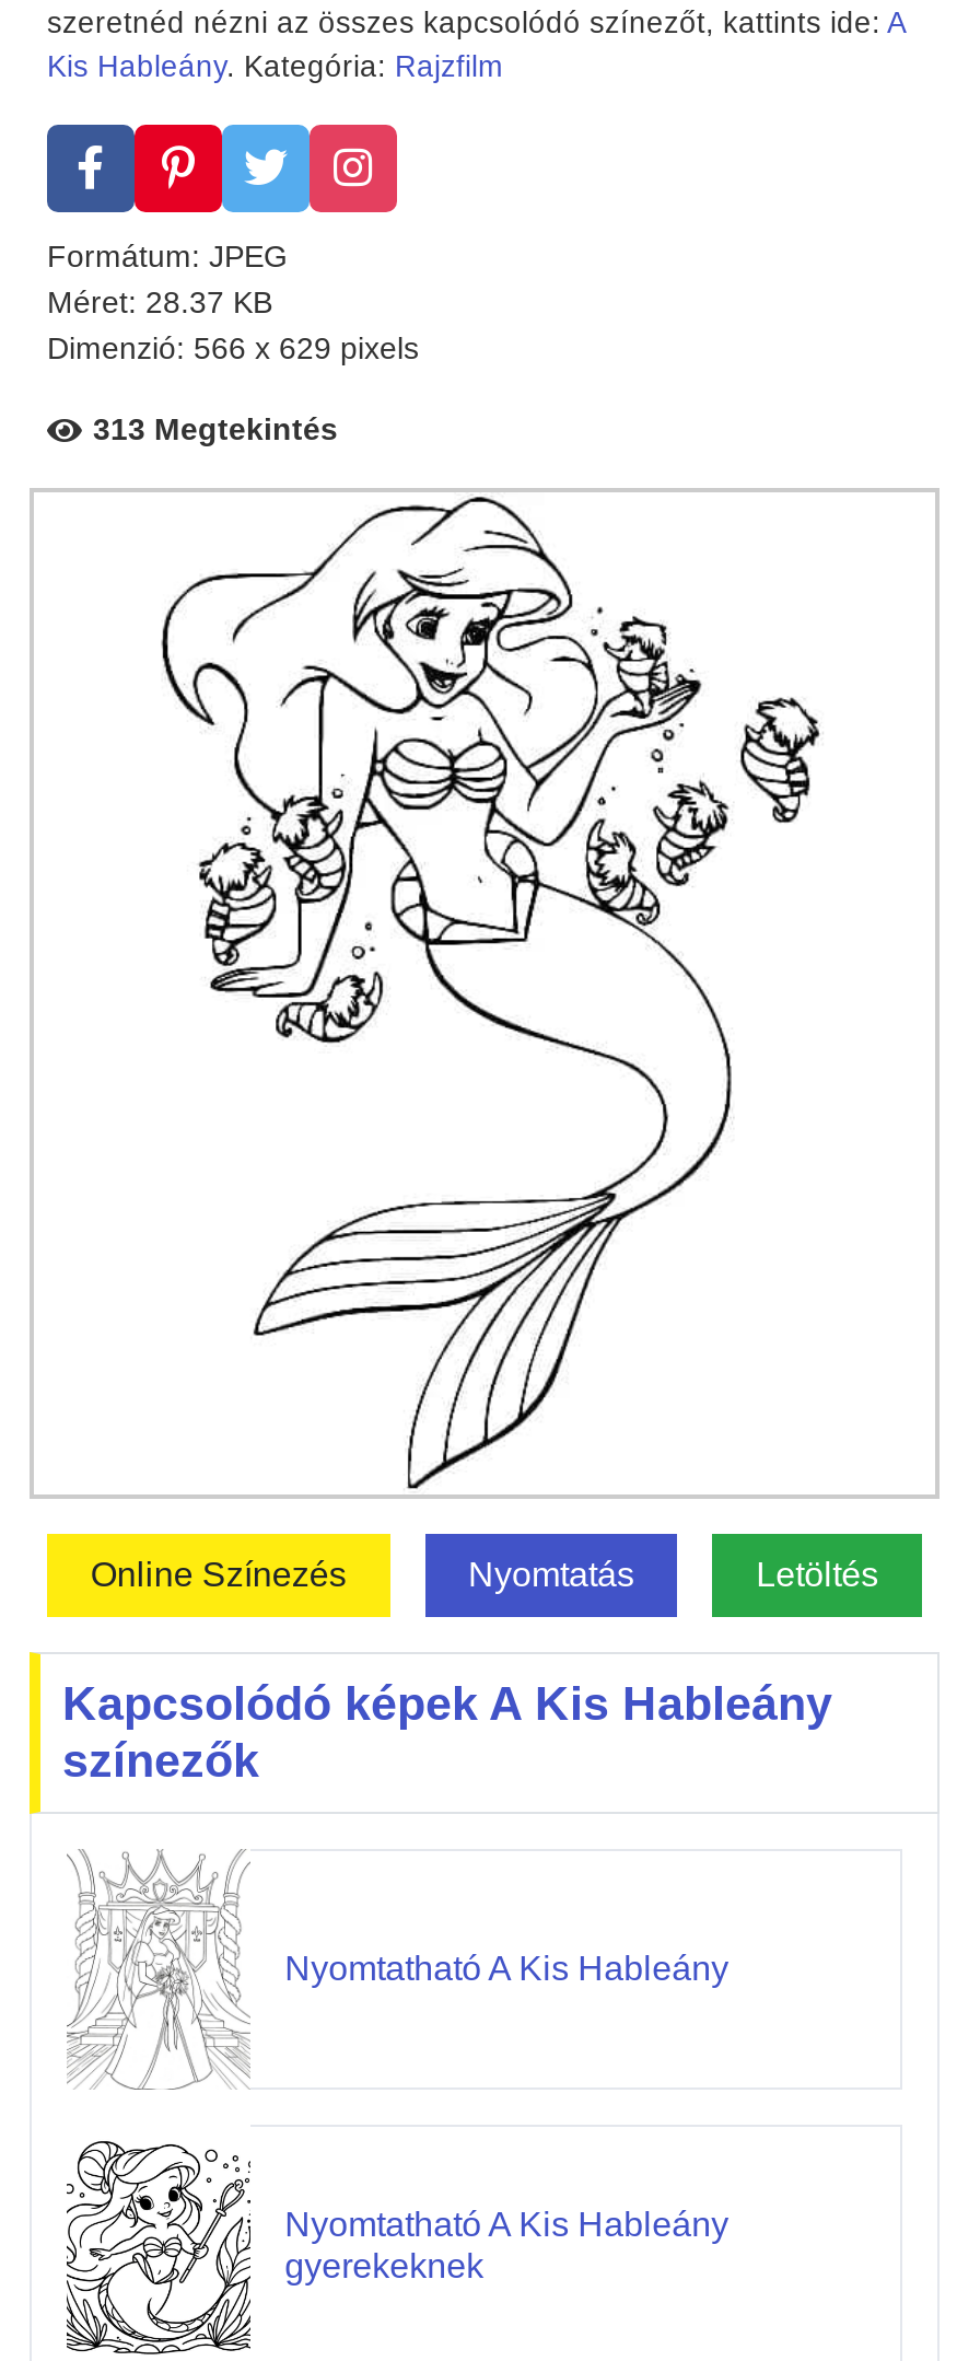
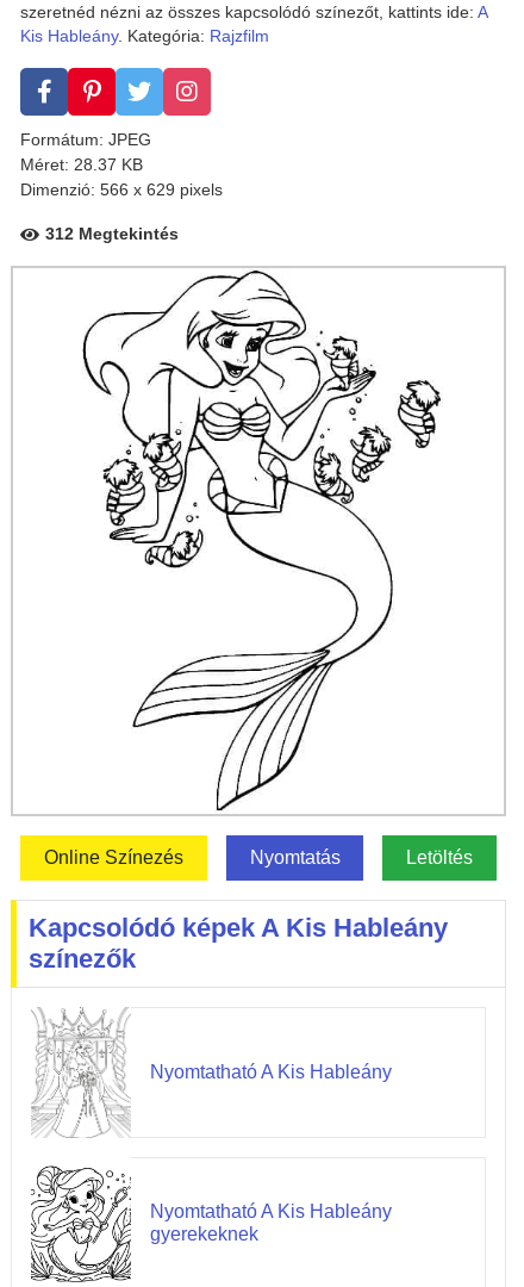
- 313 Megtekintés
+ 312 Megtekintés
